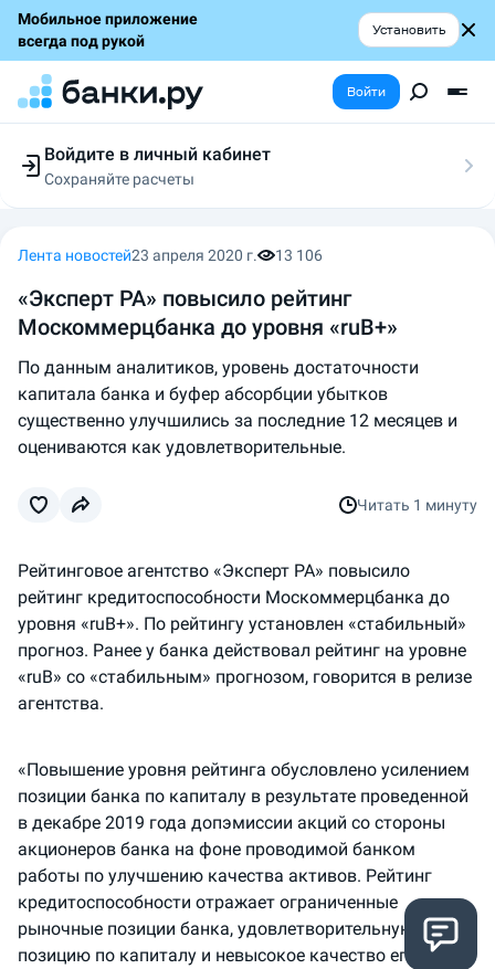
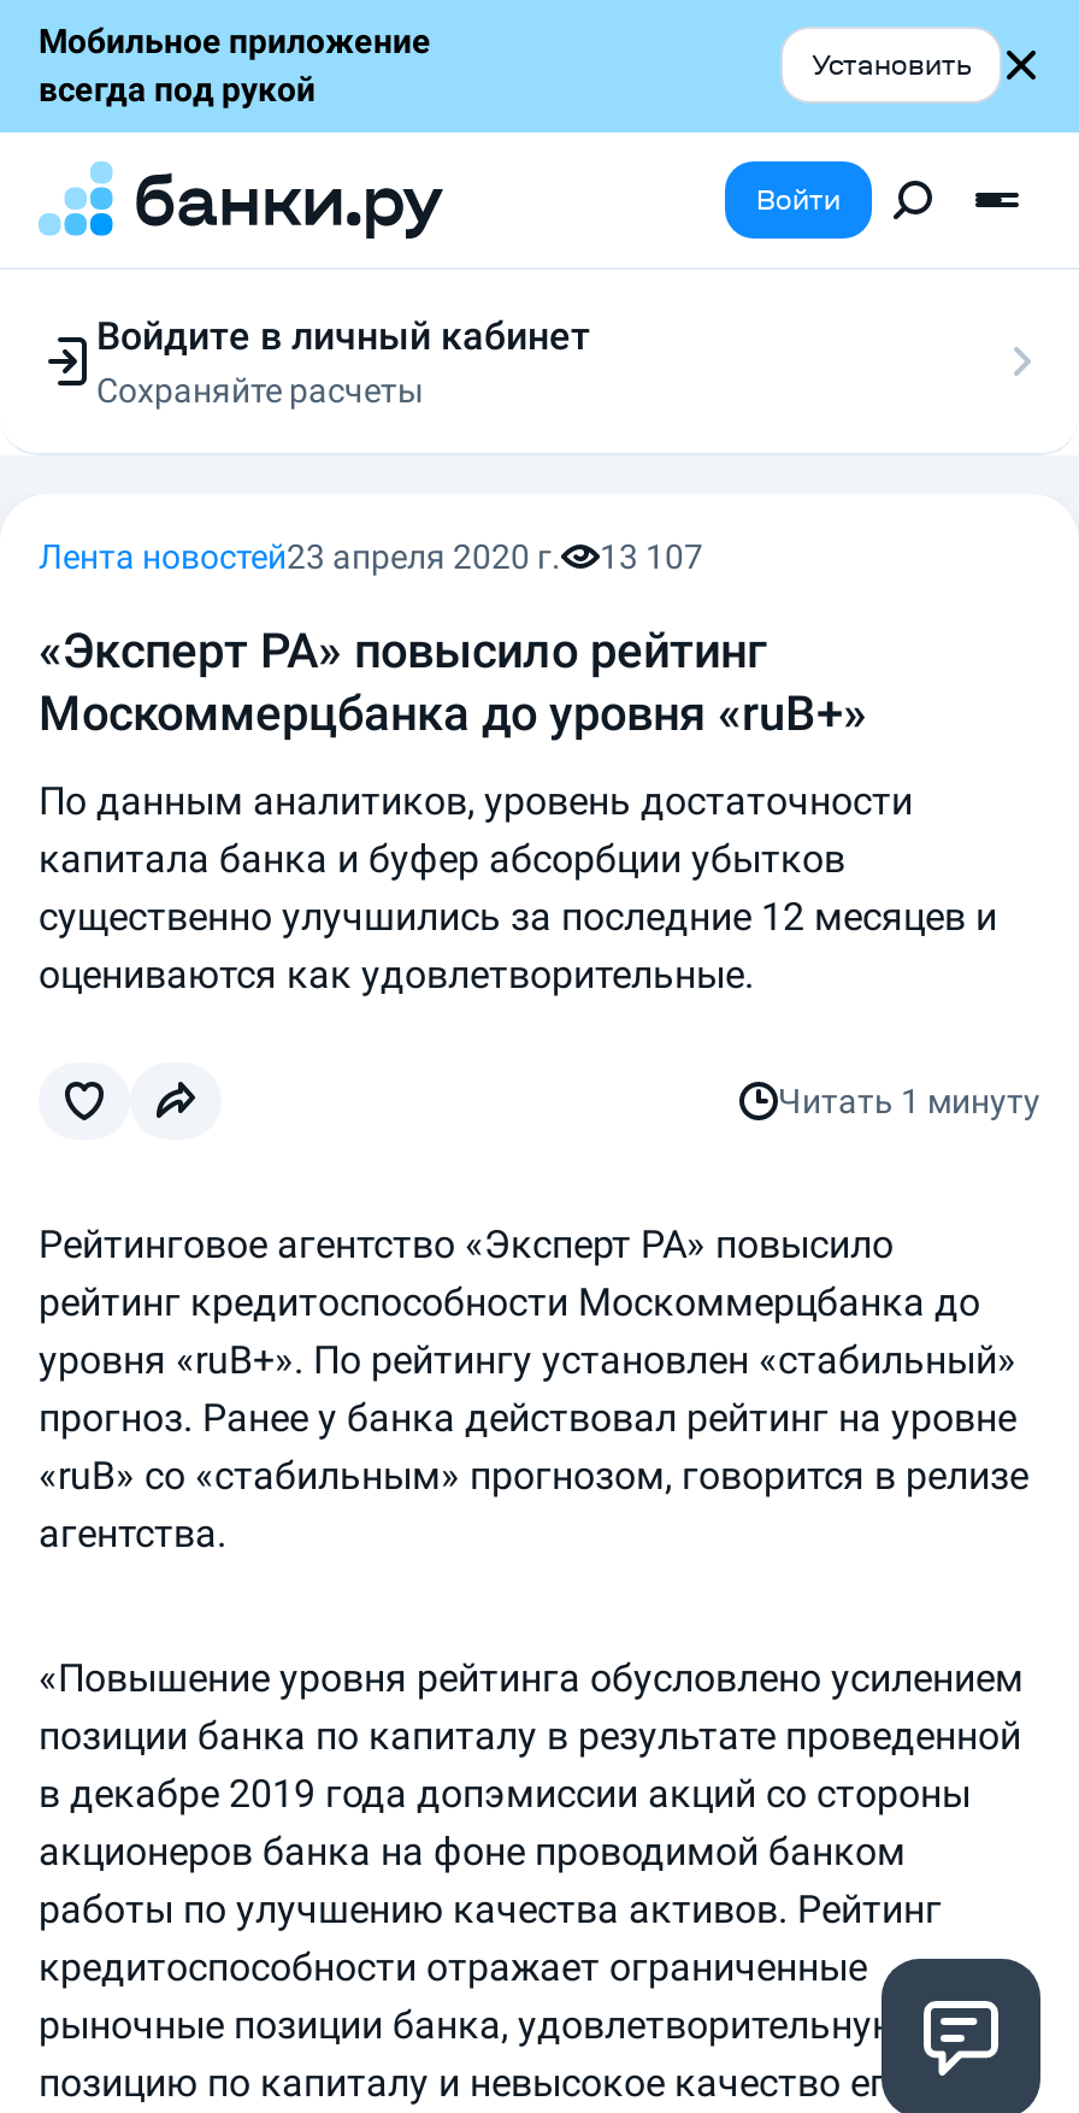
- Лента новостей23 апреля 2020 г. 13 106
+ Лента новостей23 апреля 2020 г. 13 107
